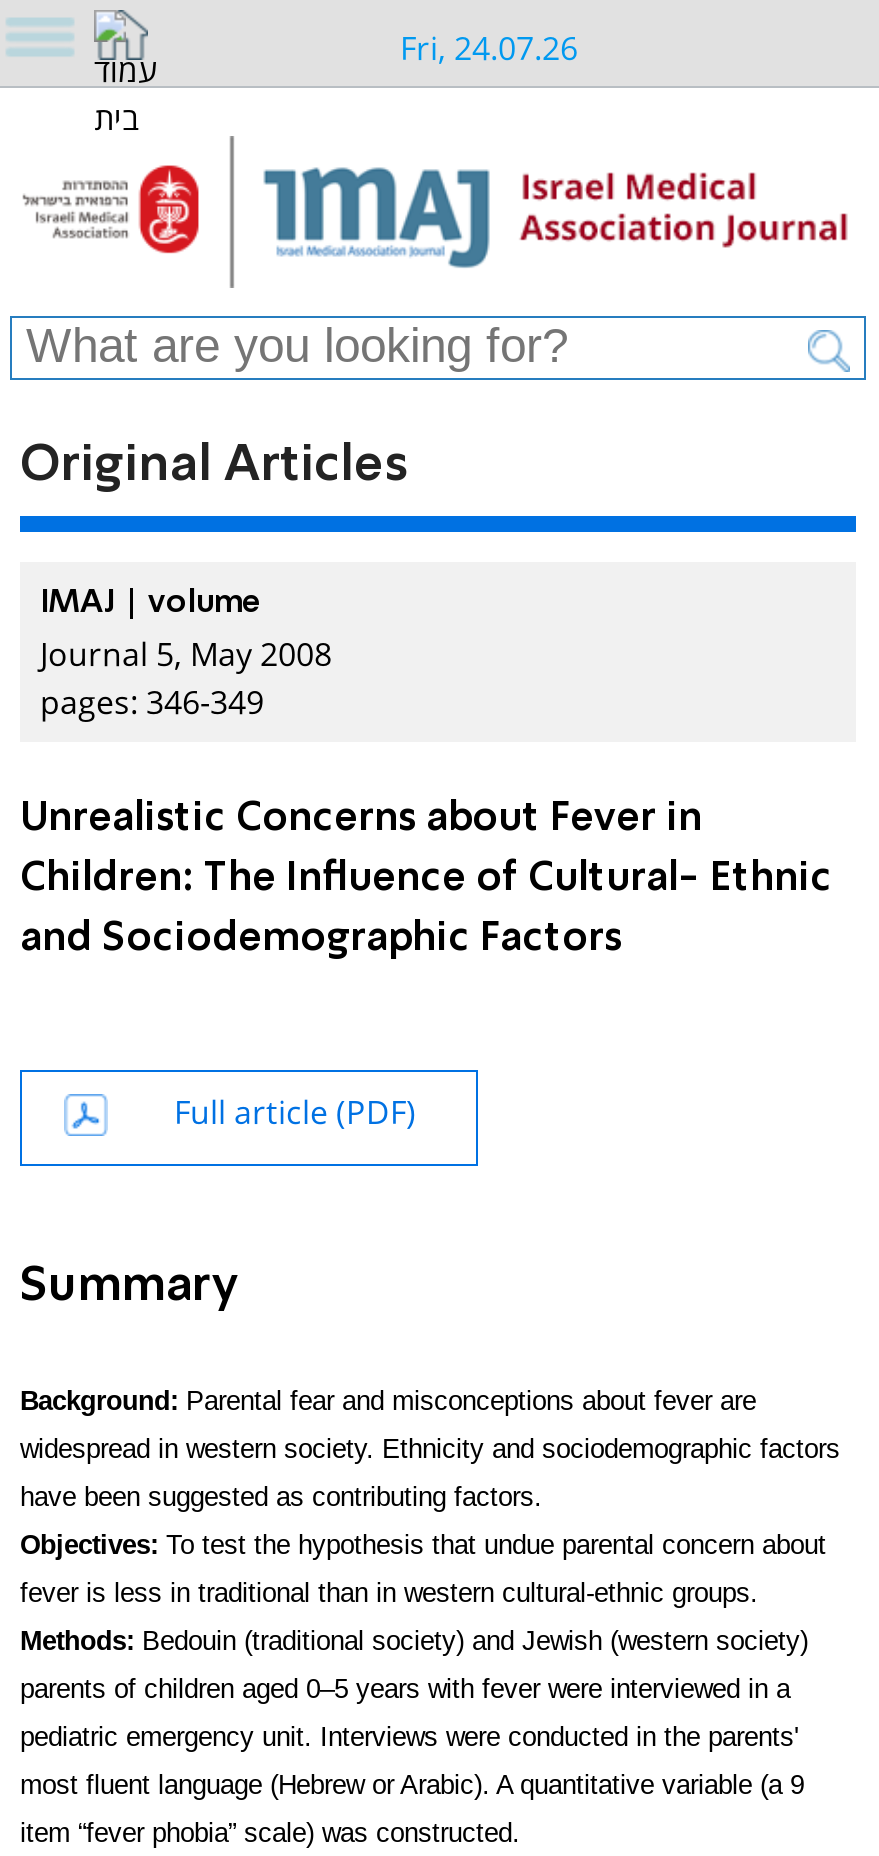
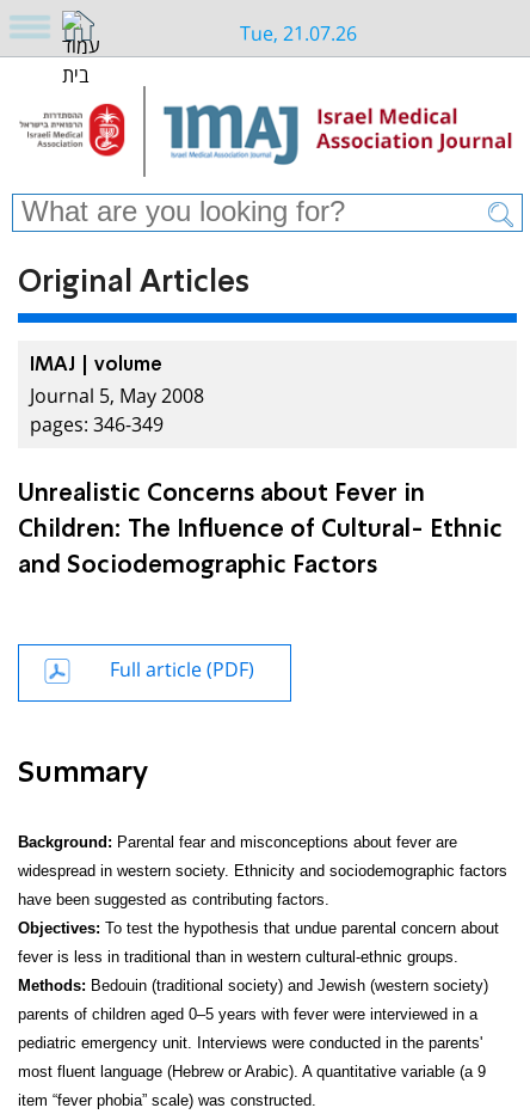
- Fri, 24.07.26
+ Tue, 21.07.26
